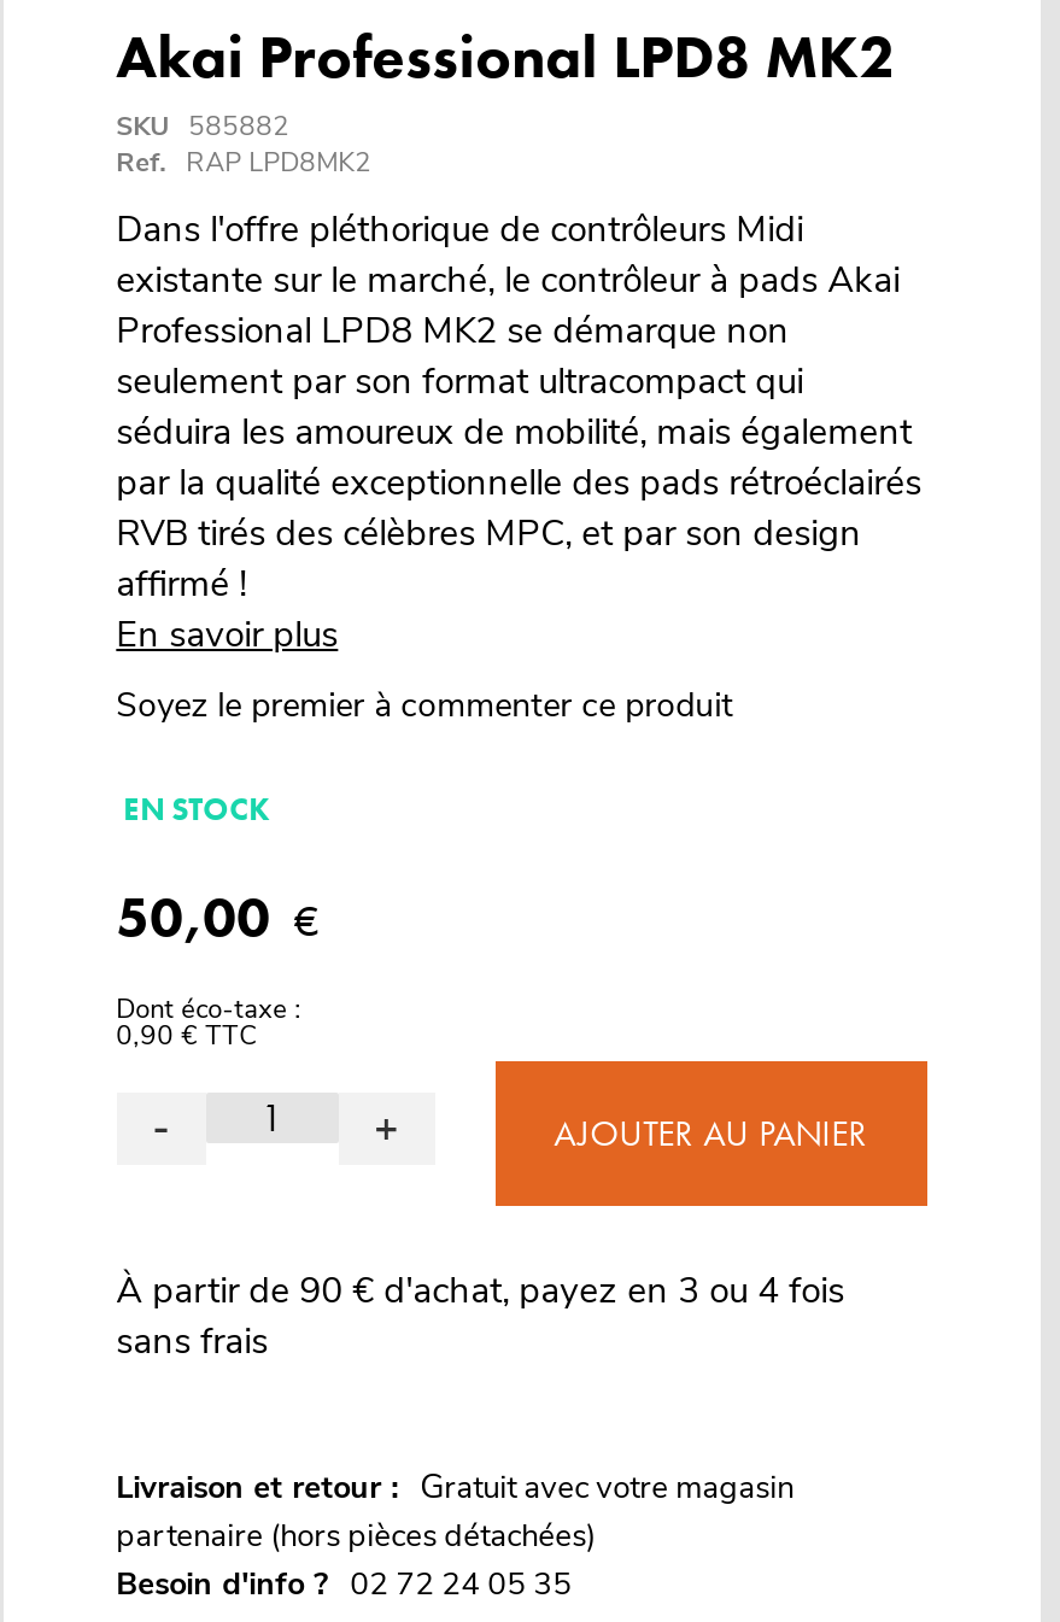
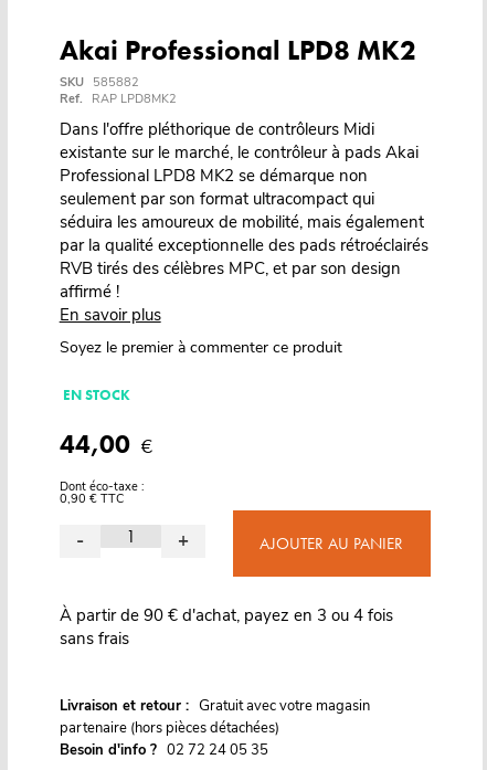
- 50,00 €
+ 44,00 €
